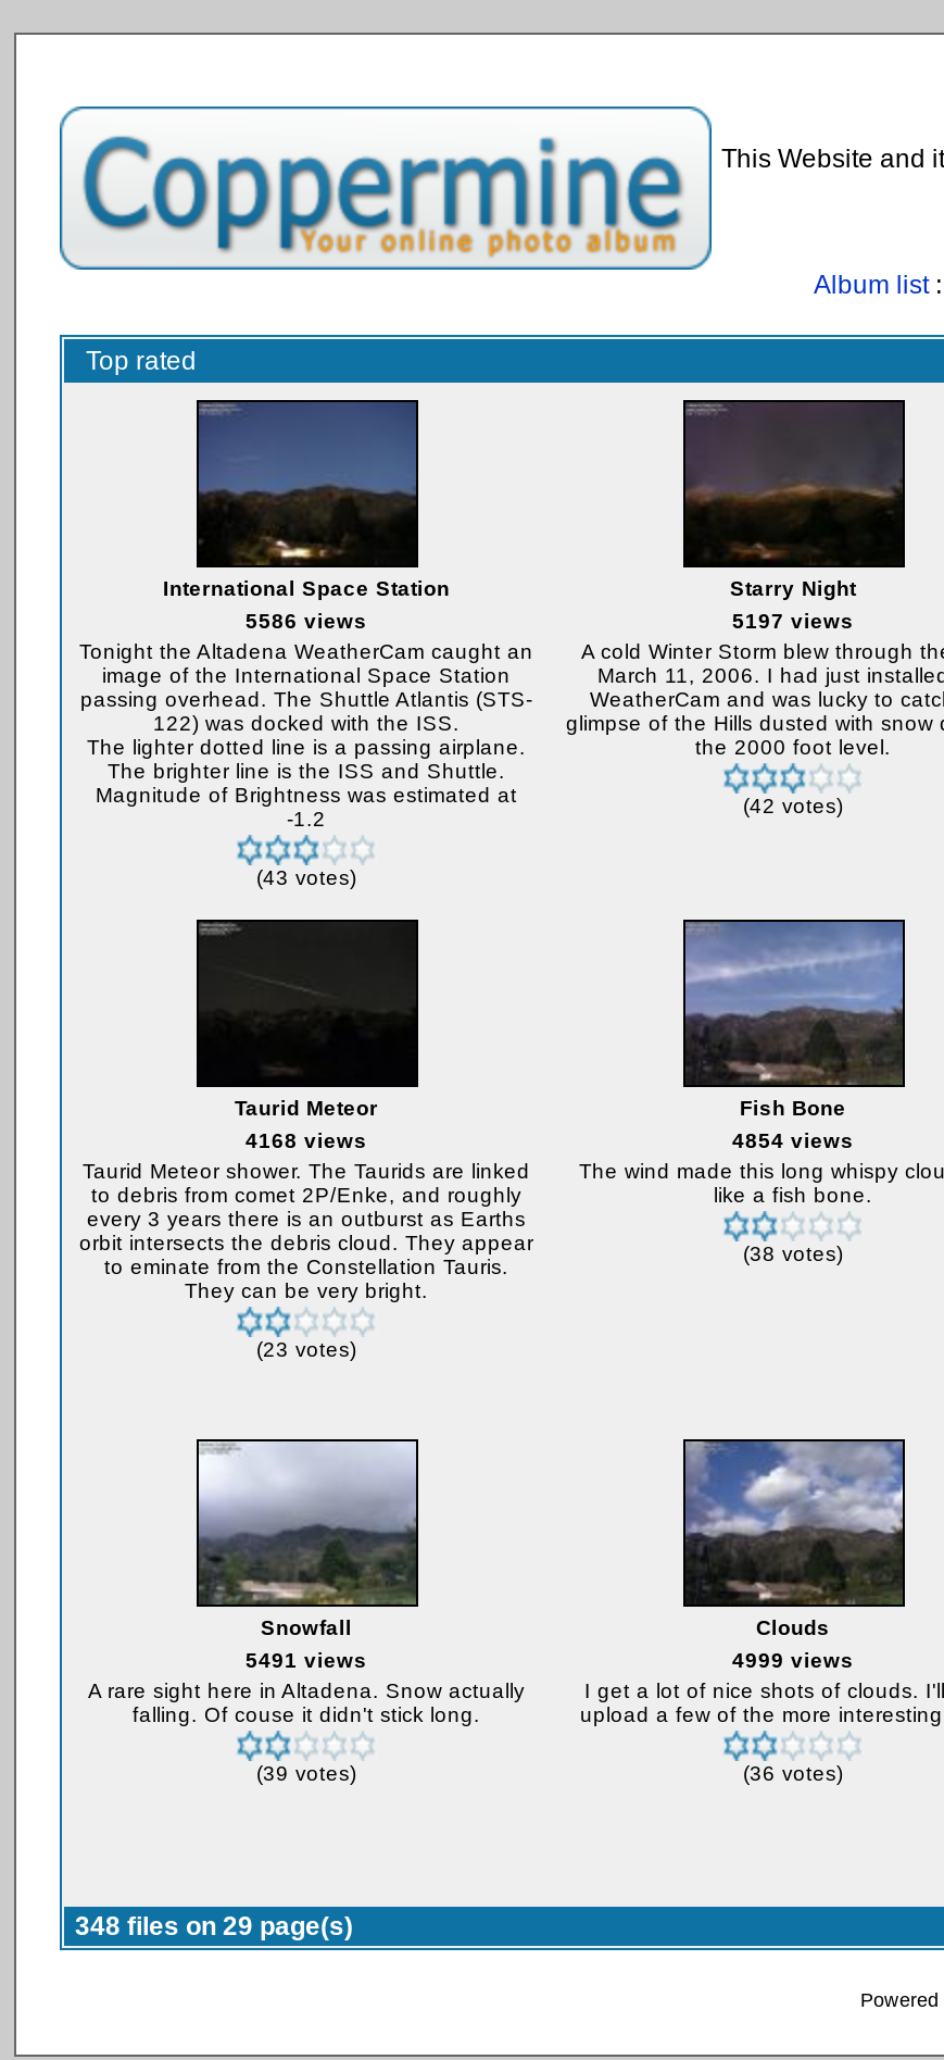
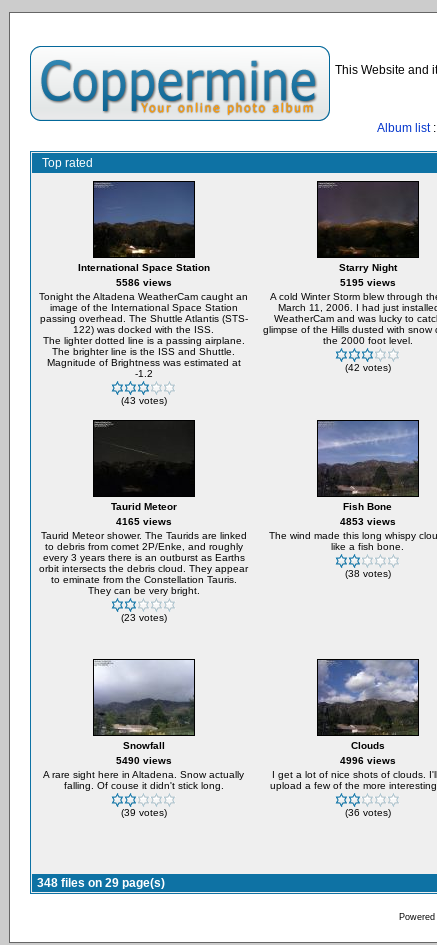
- 5197 views
+ 5195 views

- 4168 views
+ 4165 views

- 4854 views
+ 4853 views

- 5491 views
+ 5490 views

- 4999 views
+ 4996 views
